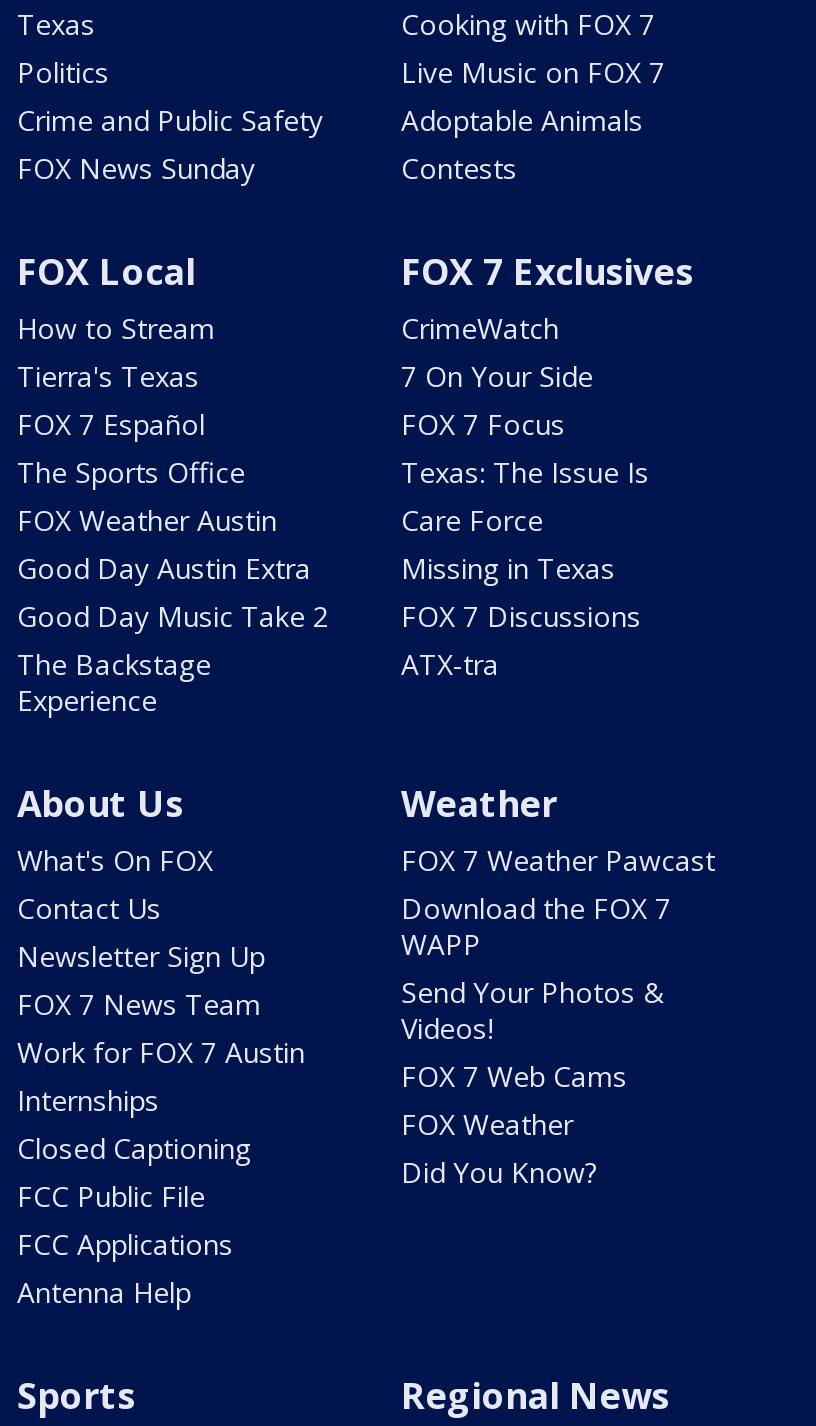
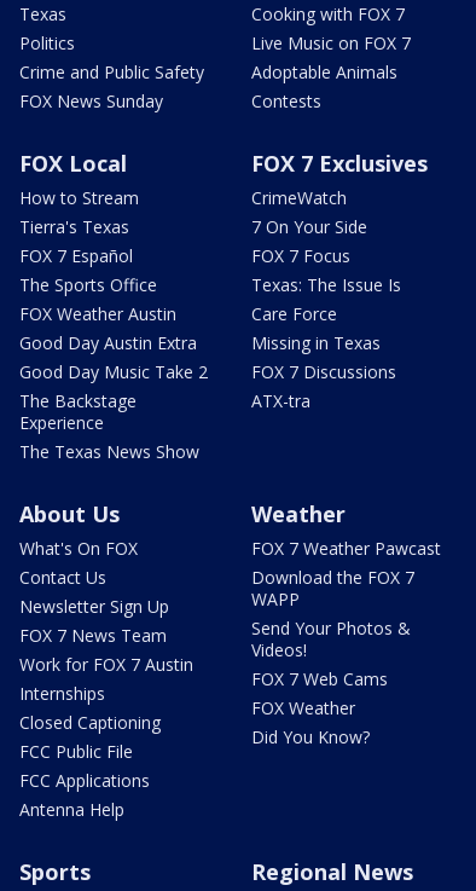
+ The Texas News Show
